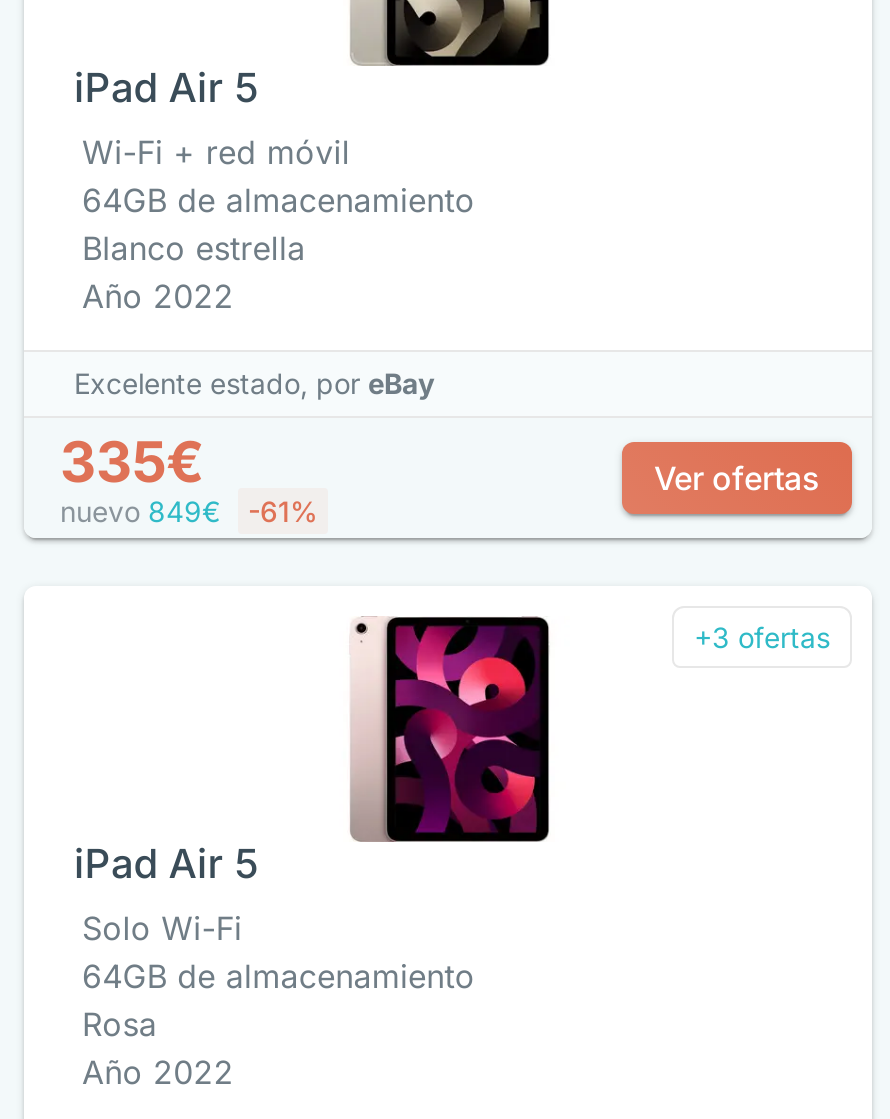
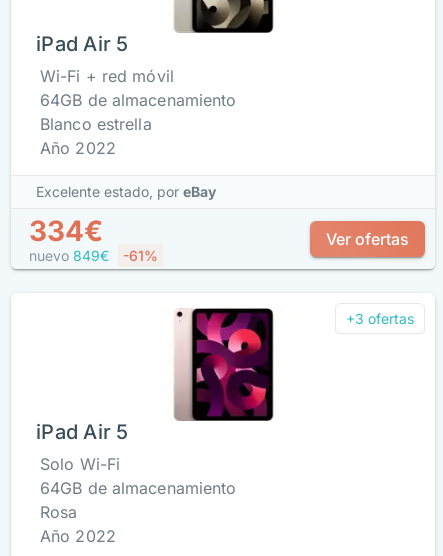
- 335€
+ 334€
